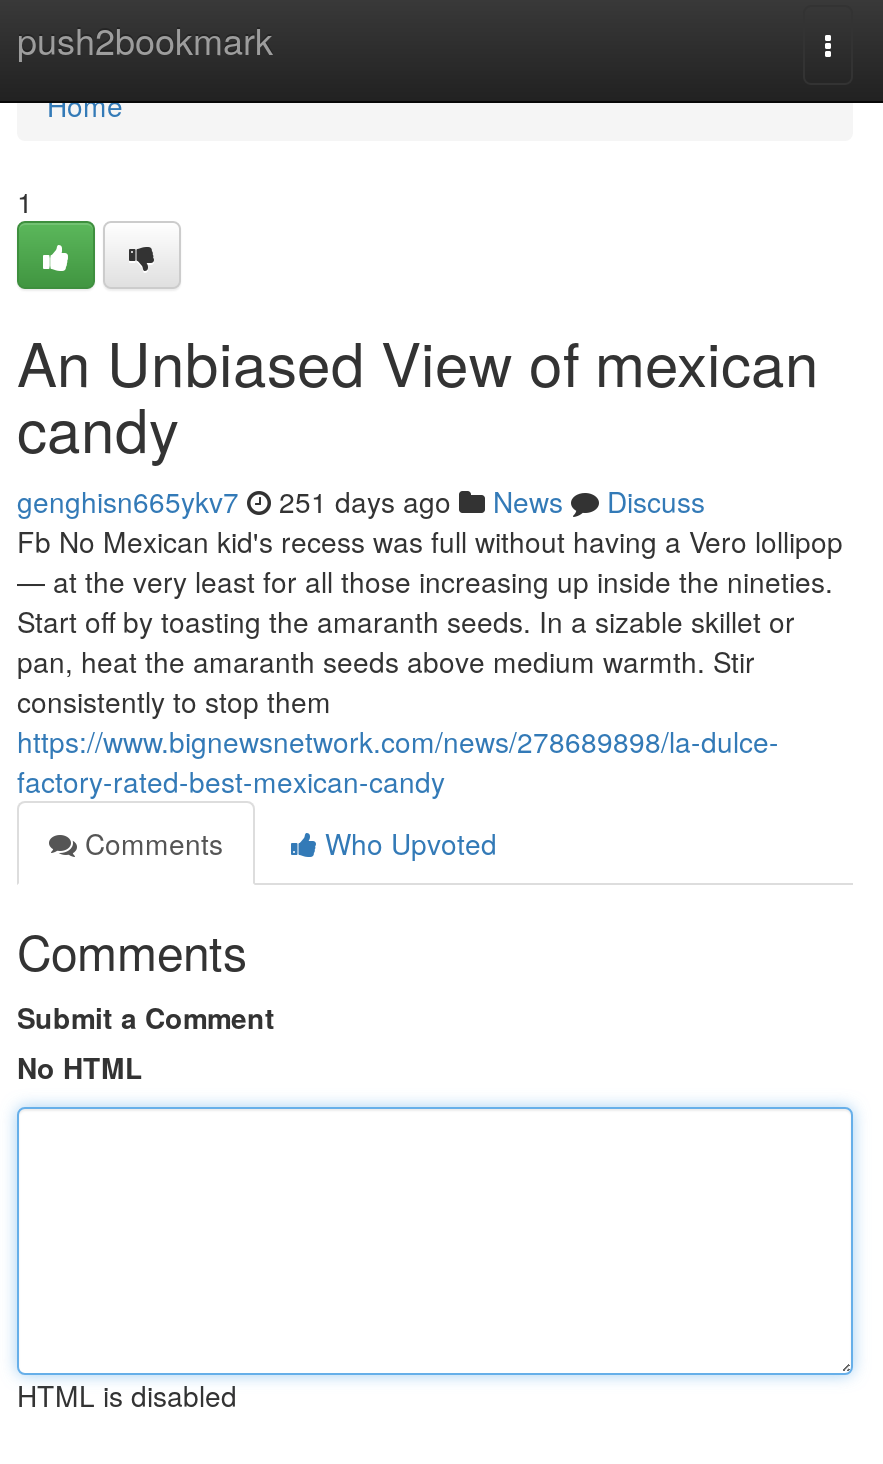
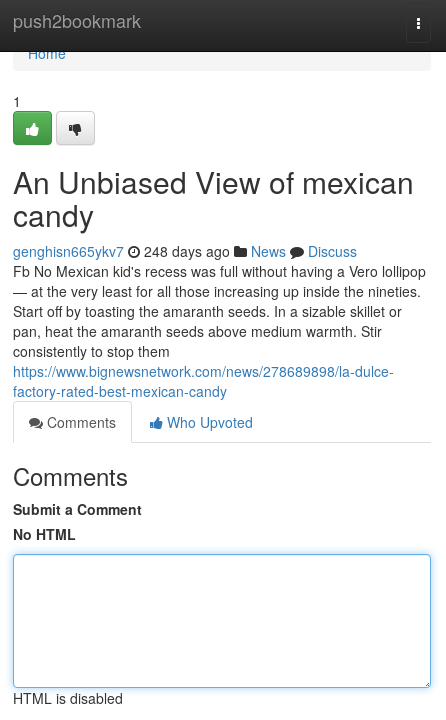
- genghisn665ykv7 251 days ago News Discuss
+ genghisn665ykv7 248 days ago News Discuss
